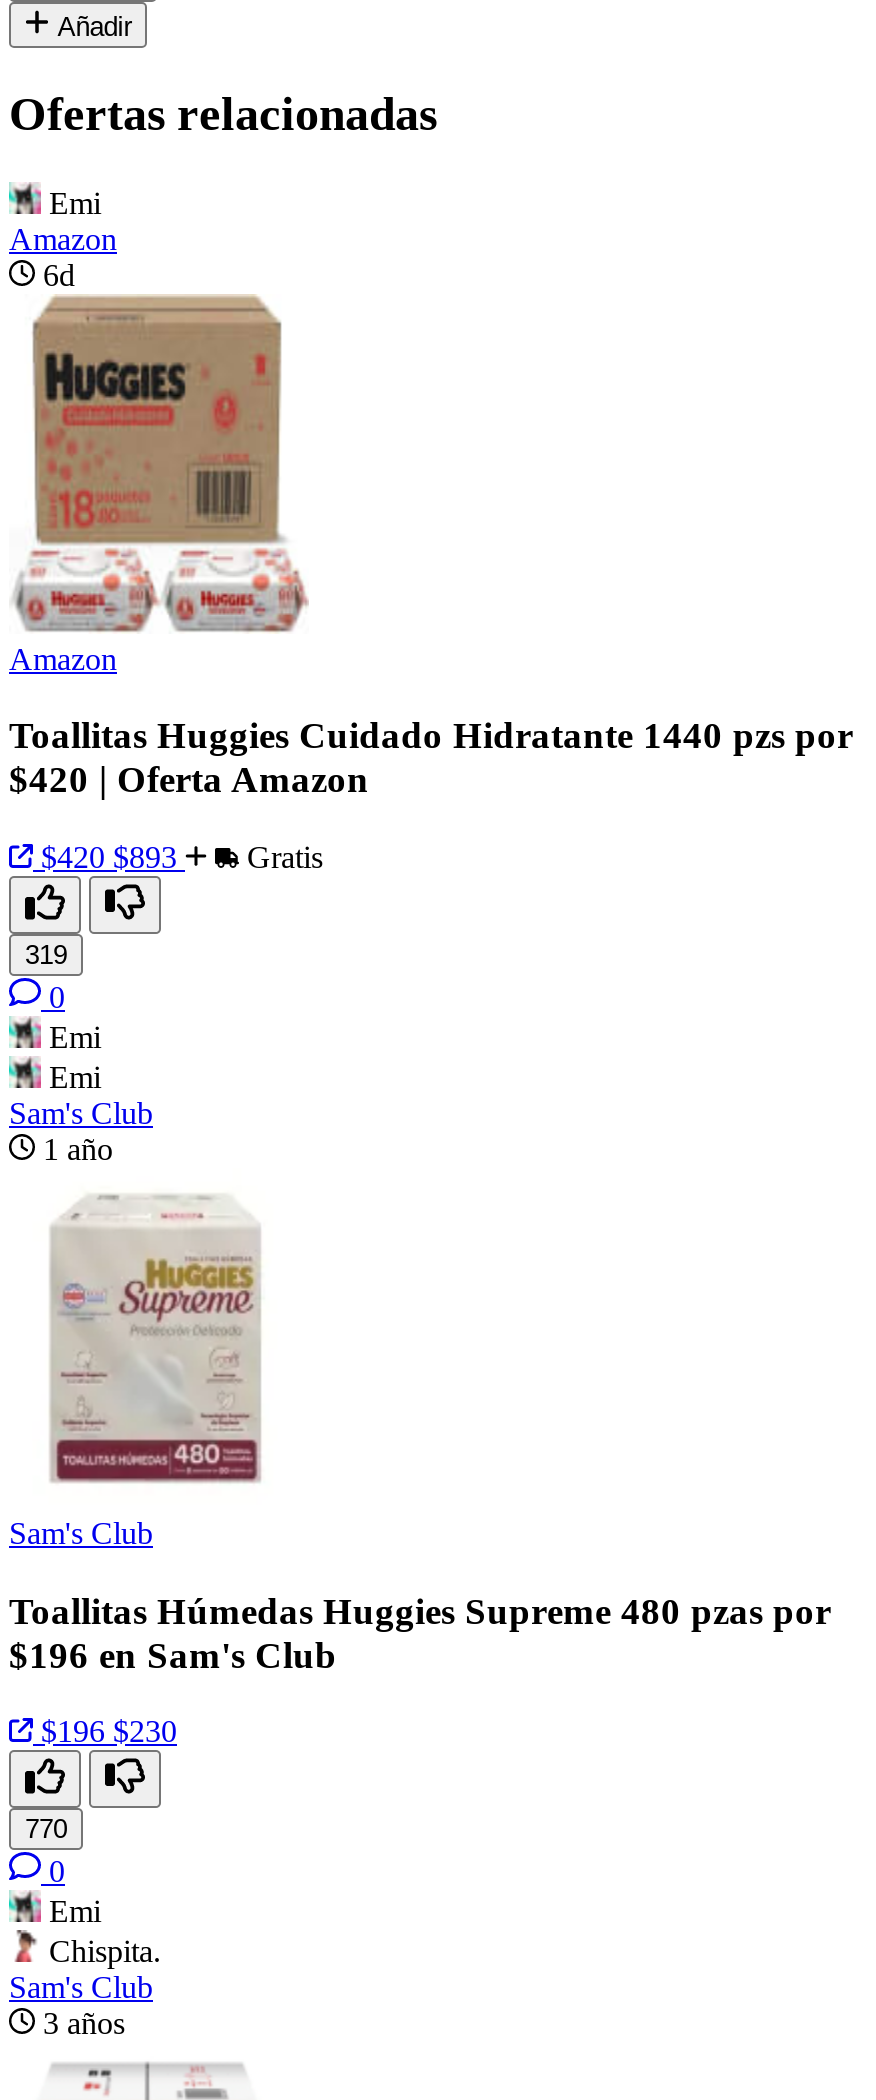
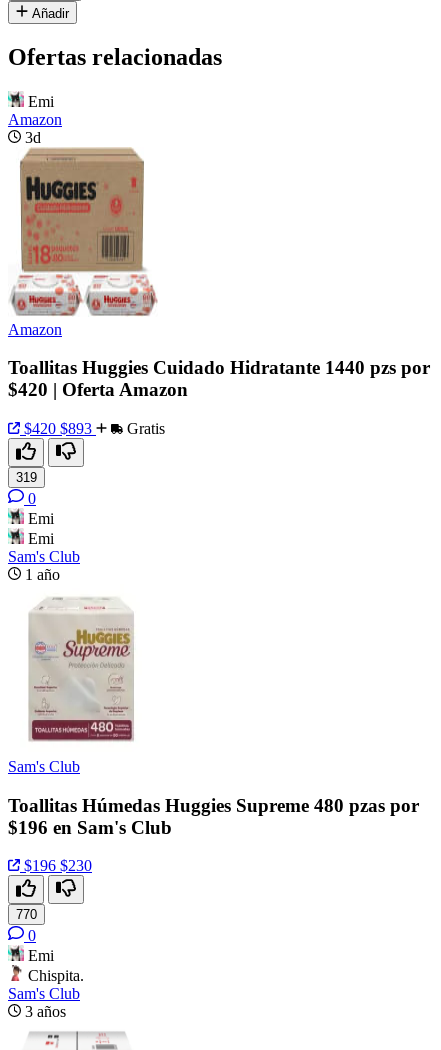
- 6d
+ 3d
